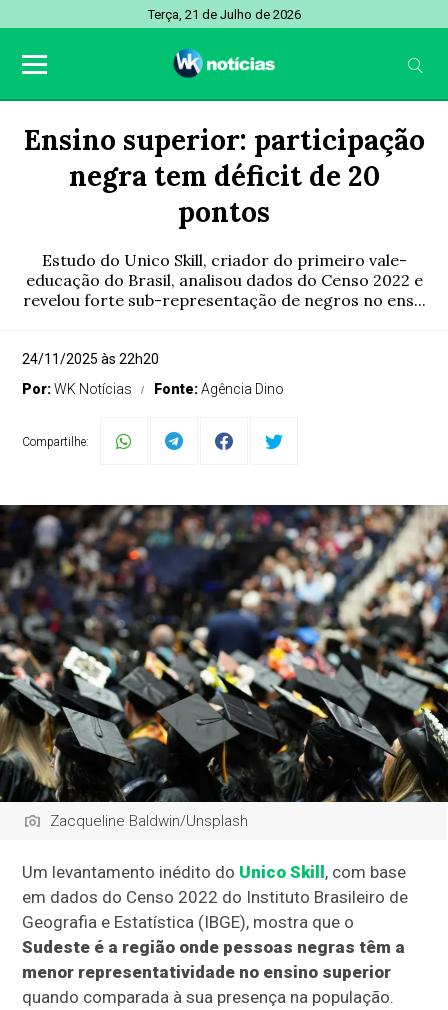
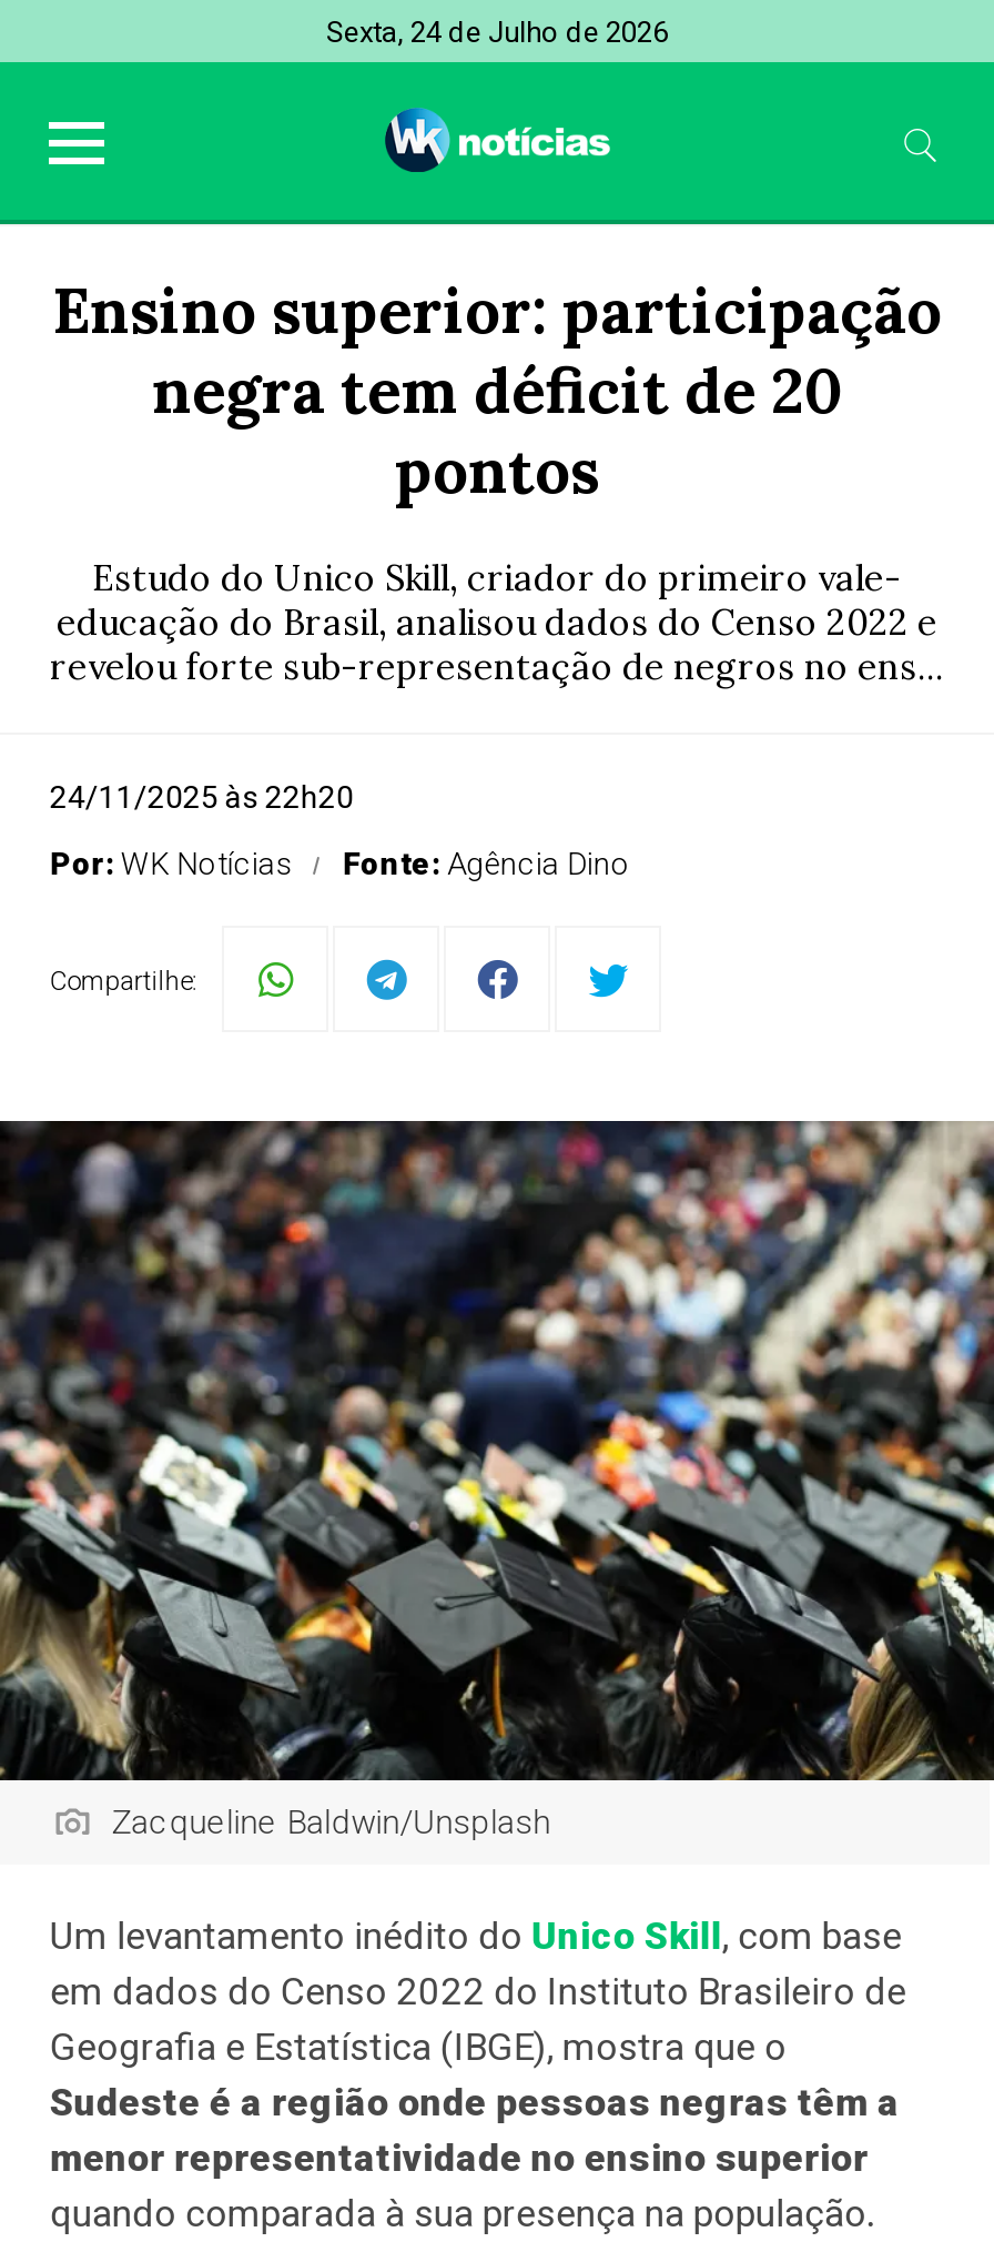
- Terça, 21 de Julho de 2026
+ Sexta, 24 de Julho de 2026
